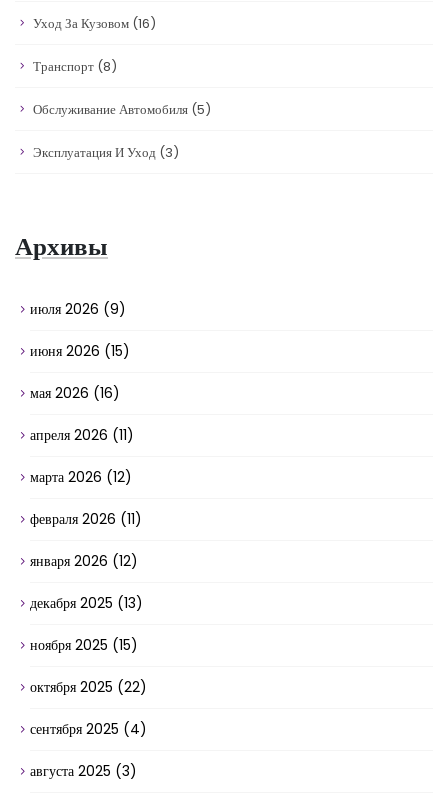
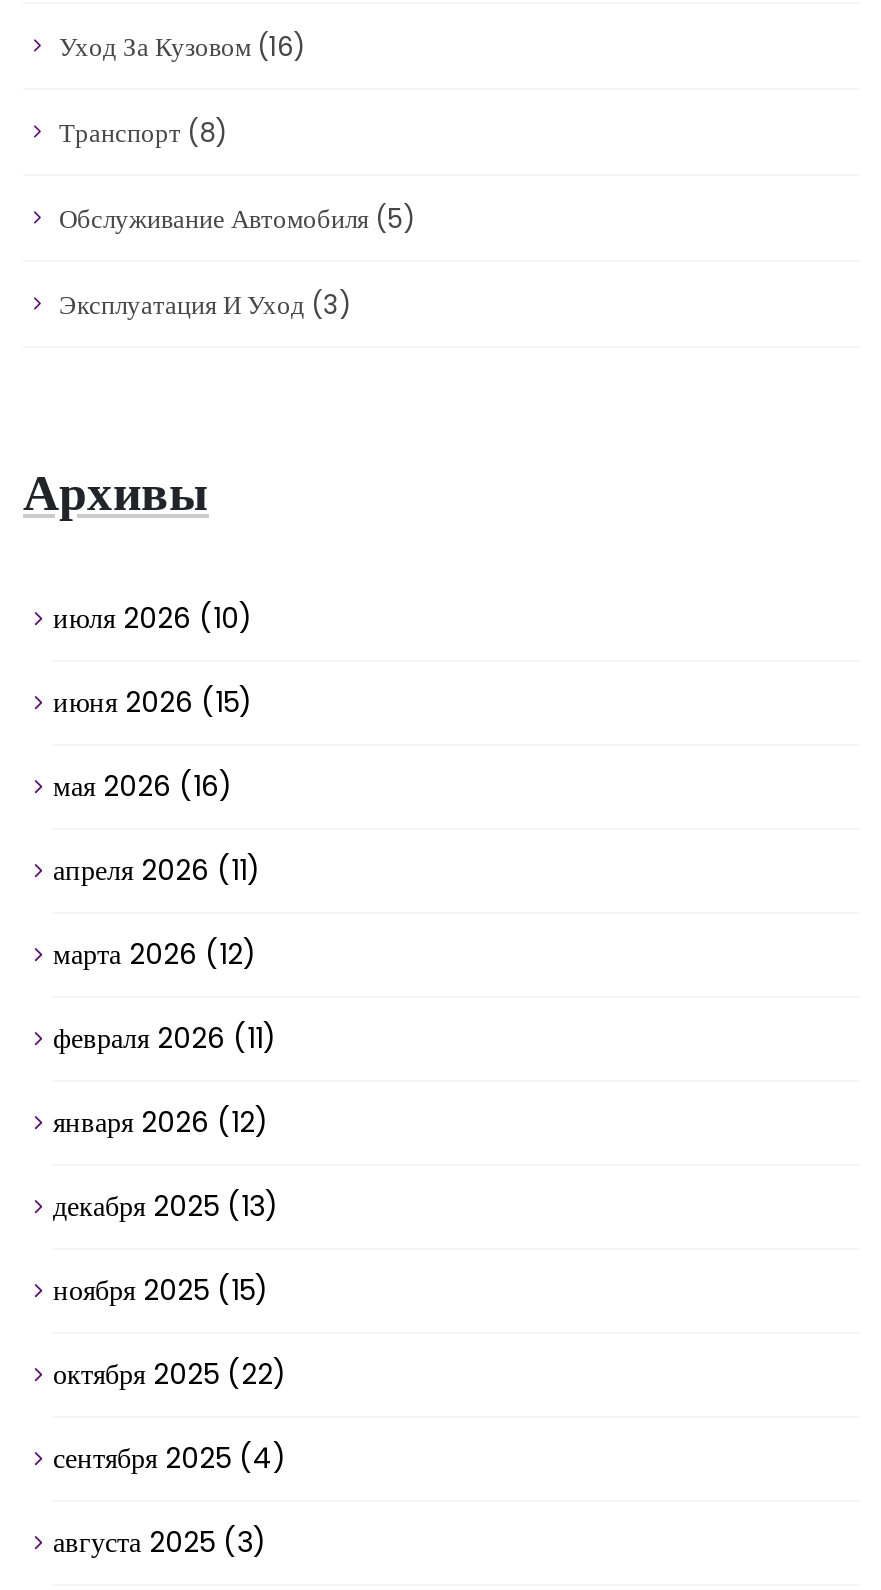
- июля 2026 (9)
+ июля 2026 (10)
